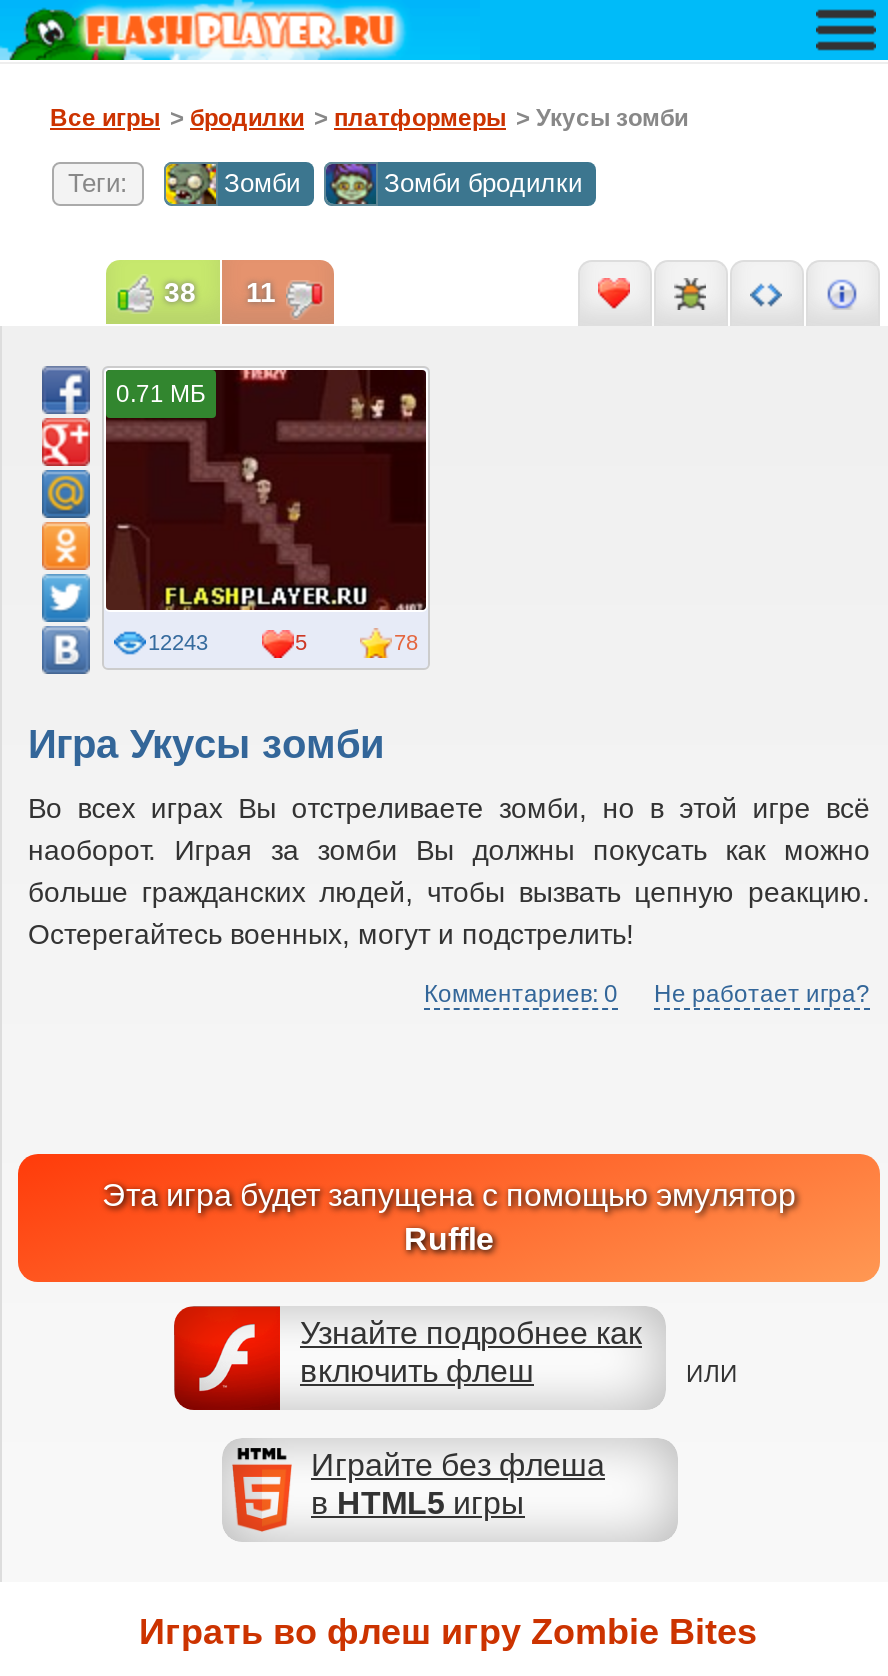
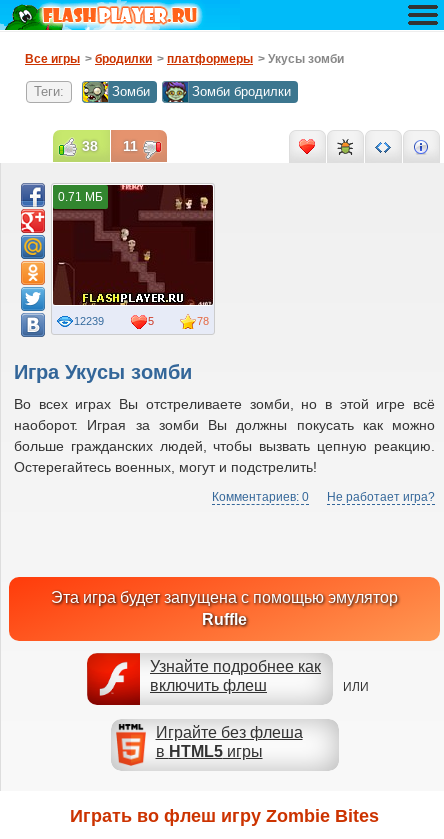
- 12243
+ 12239
